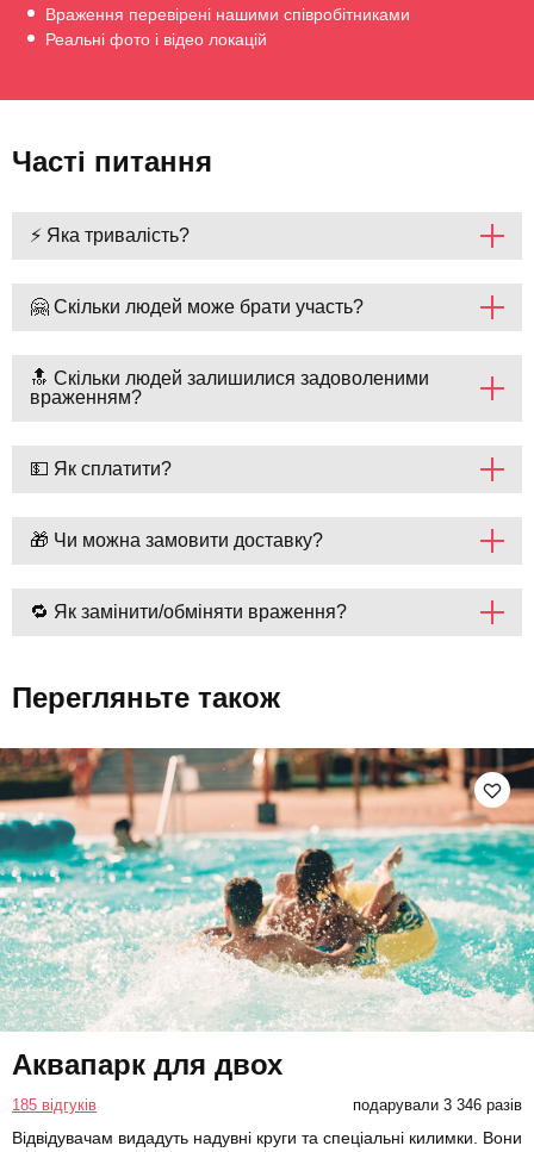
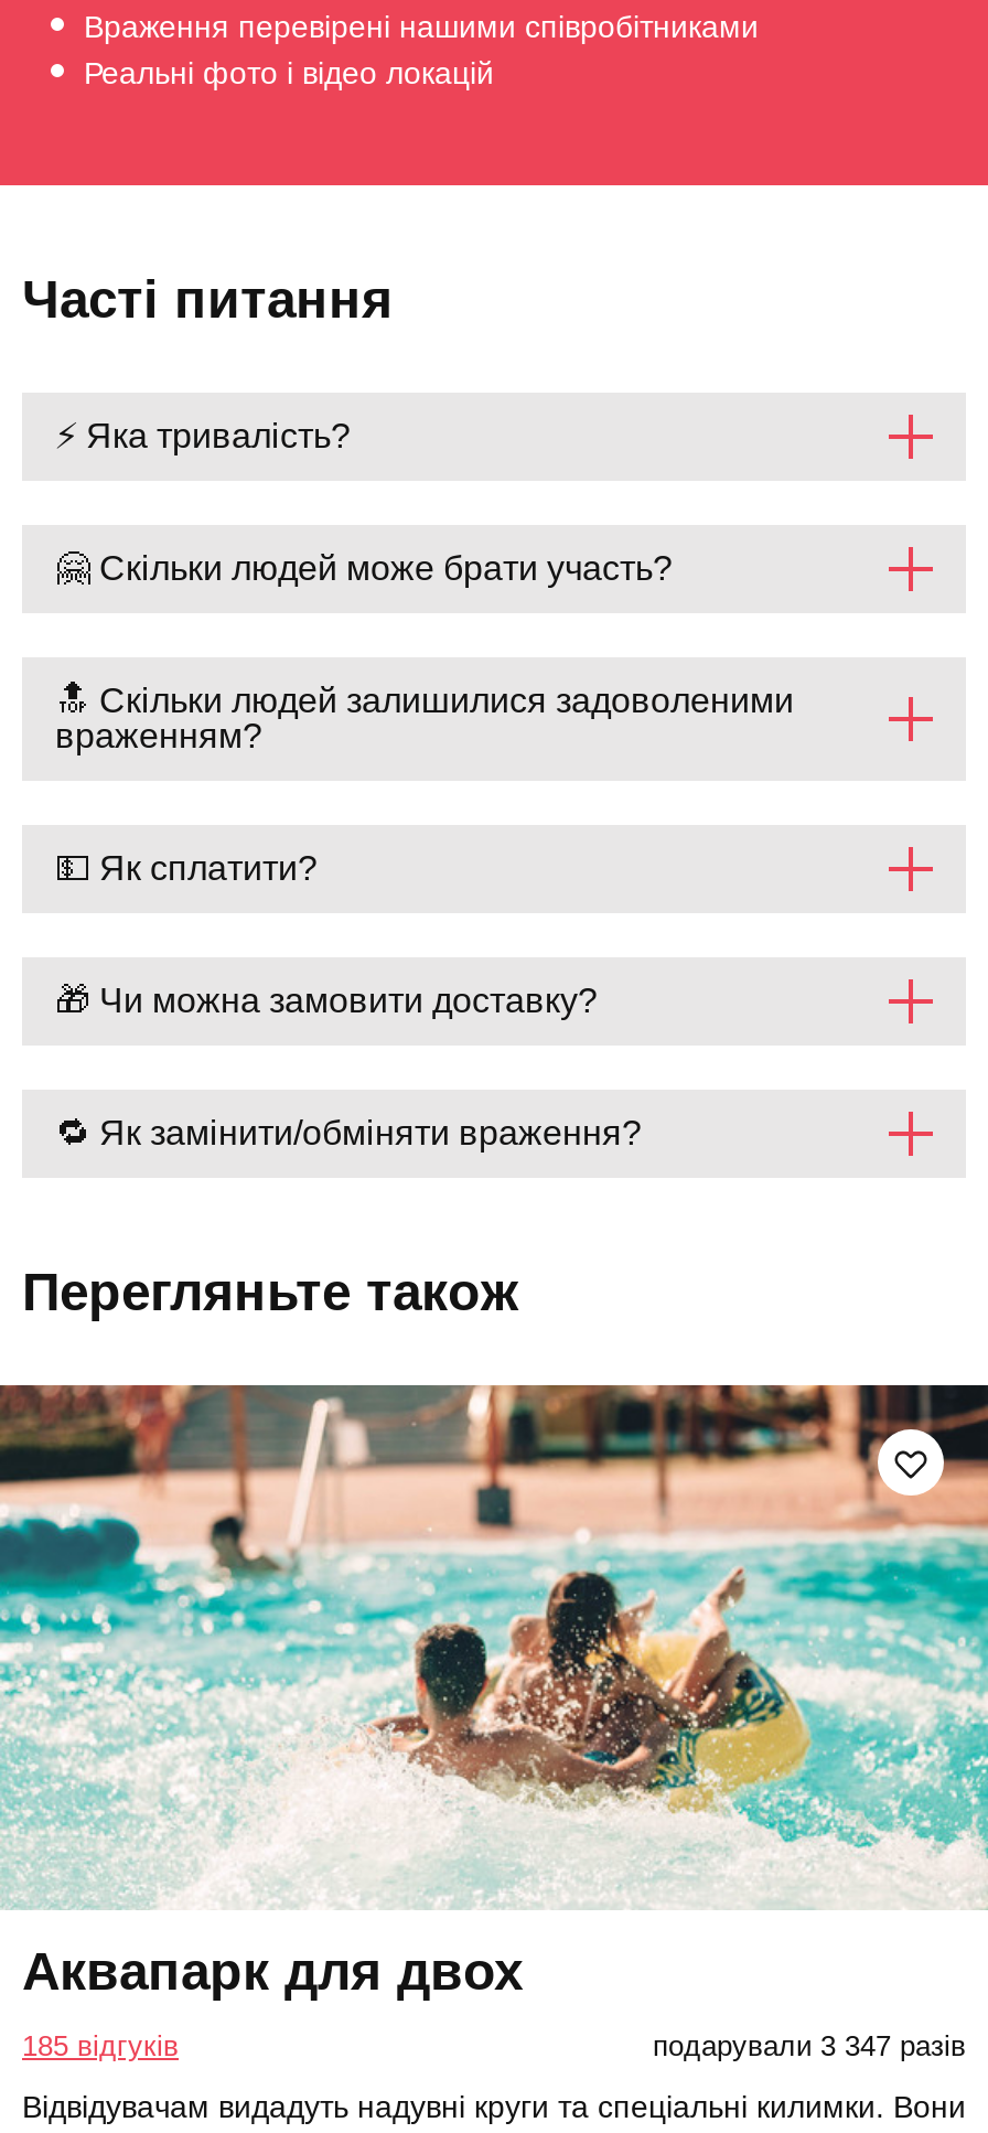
- подарували 3 346 разів
+ подарували 3 347 разів
